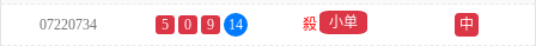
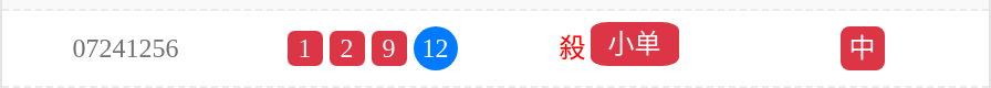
- 07220734
+ 07241256

- 5
+ 1

- 0
+ 2

- 14
+ 12
